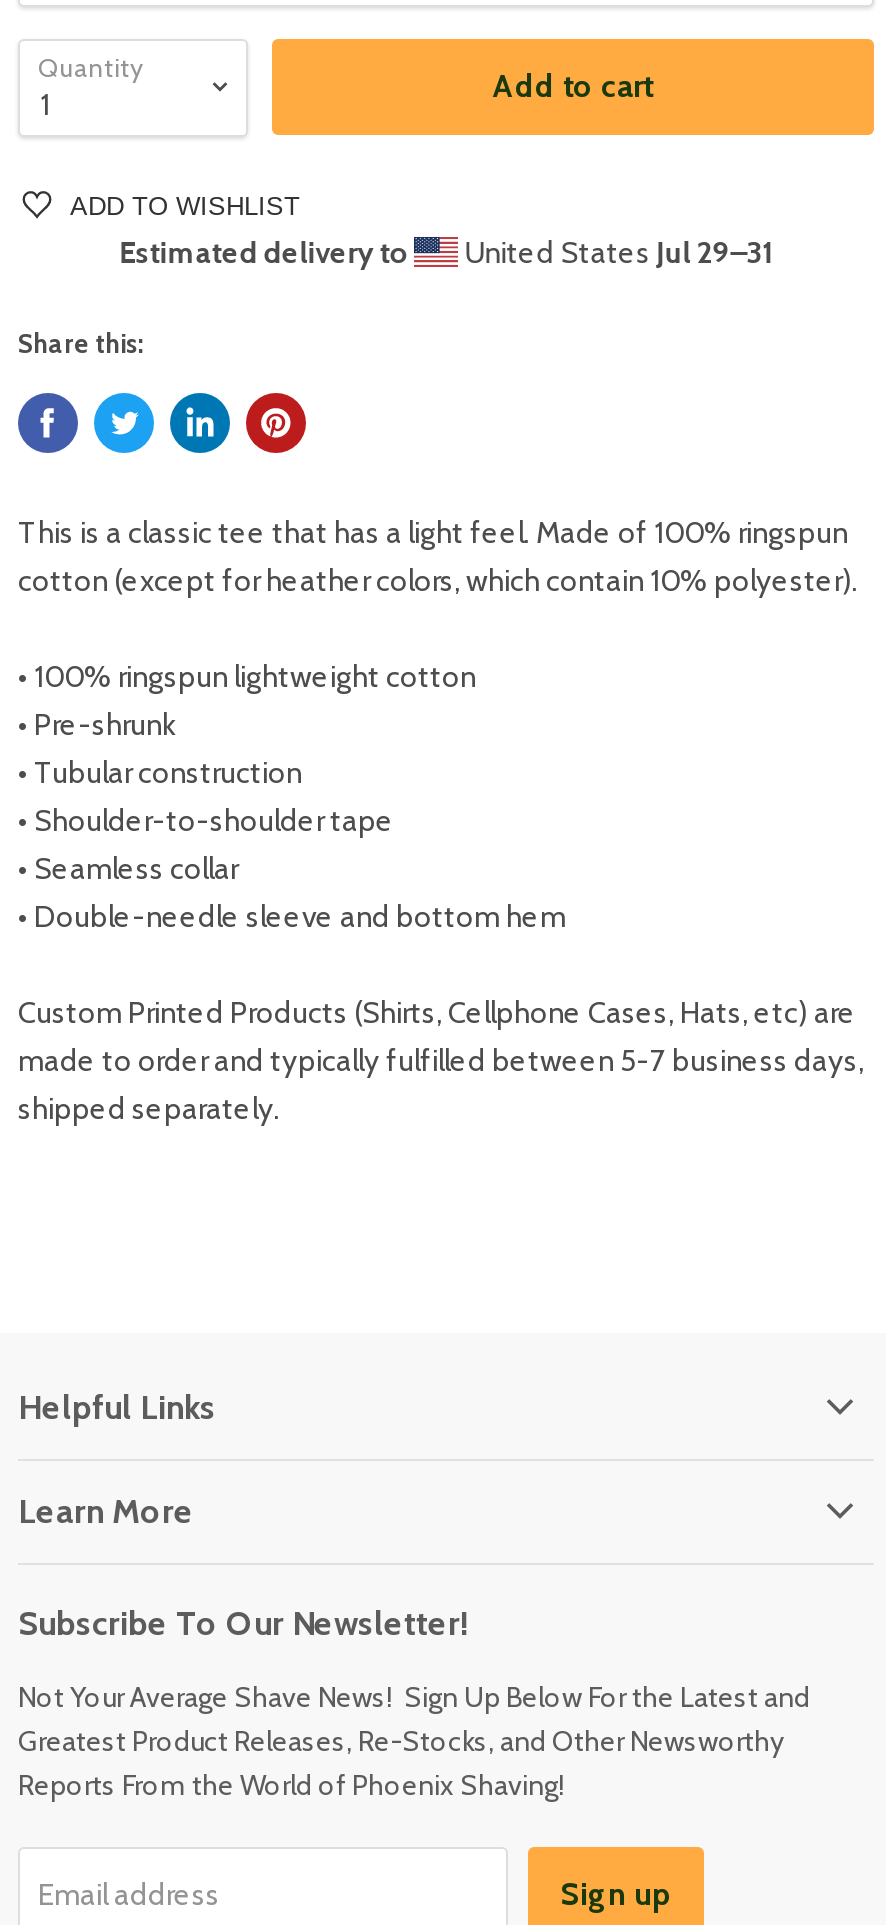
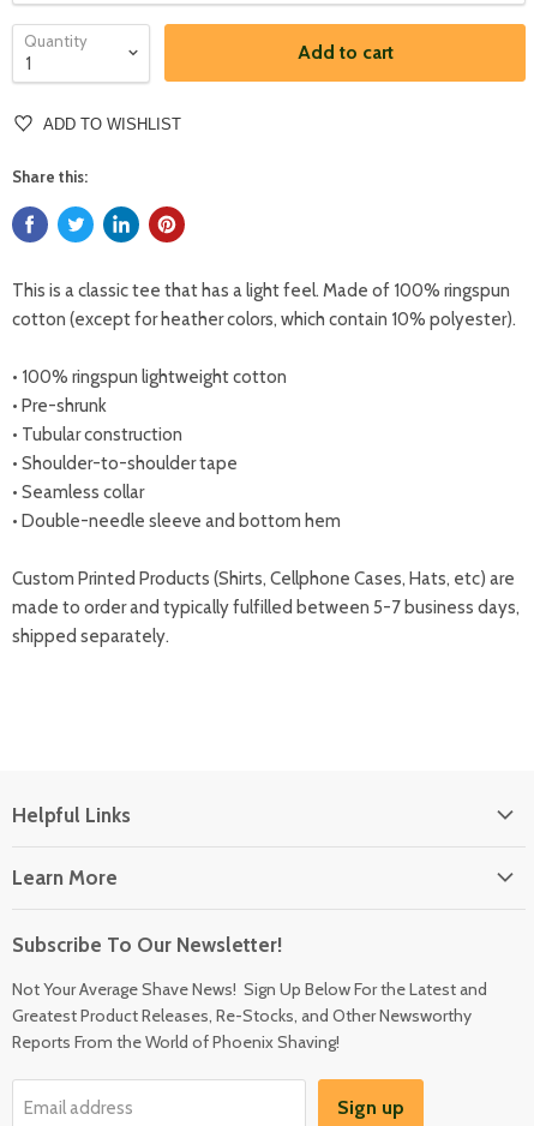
- Estimated delivery to
- United States Jul 29–31
